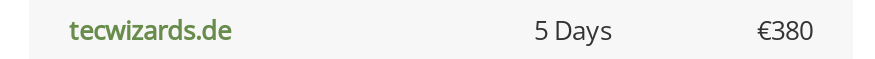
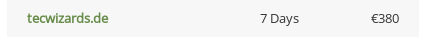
- 5 Days
+ 7 Days
